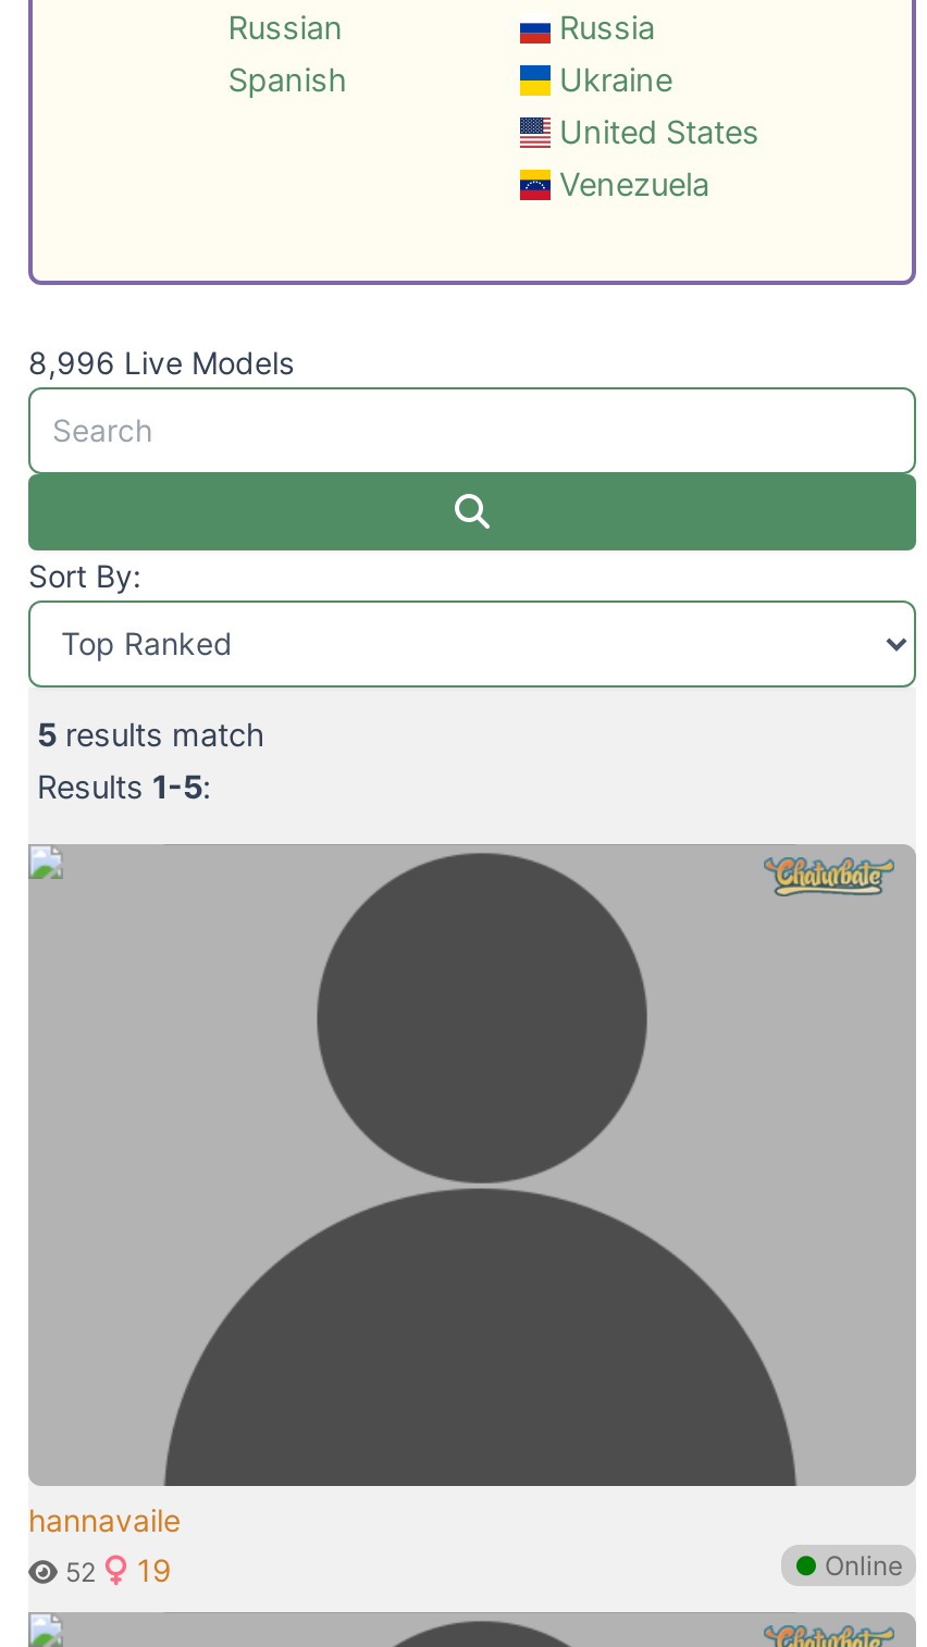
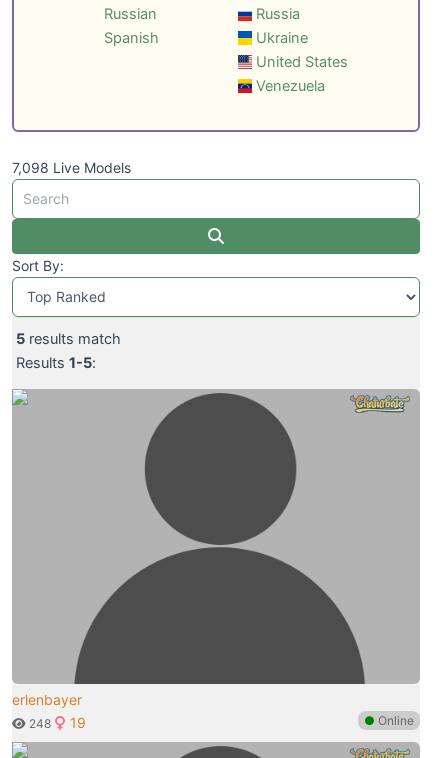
- 8,996 Live Models
+ 7,098 Live Models

- hannavaile
+ erlenbayer

- 52 19
+ 248 19
